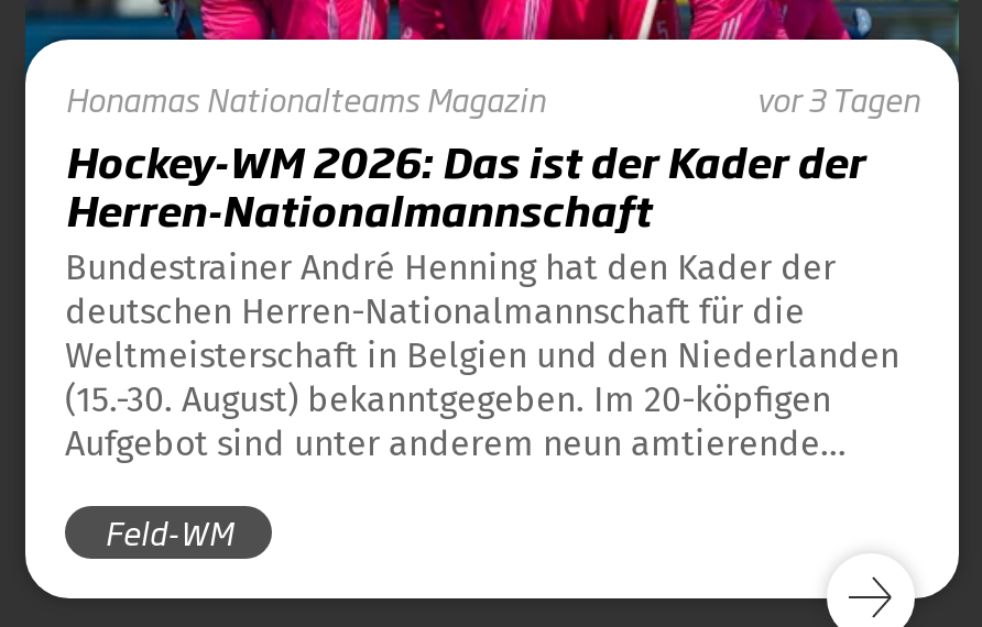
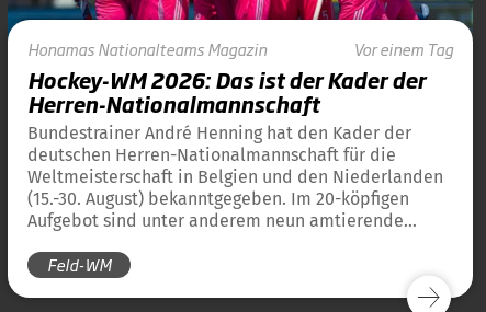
- vor 3 Tagen
+ Vor einem Tag
